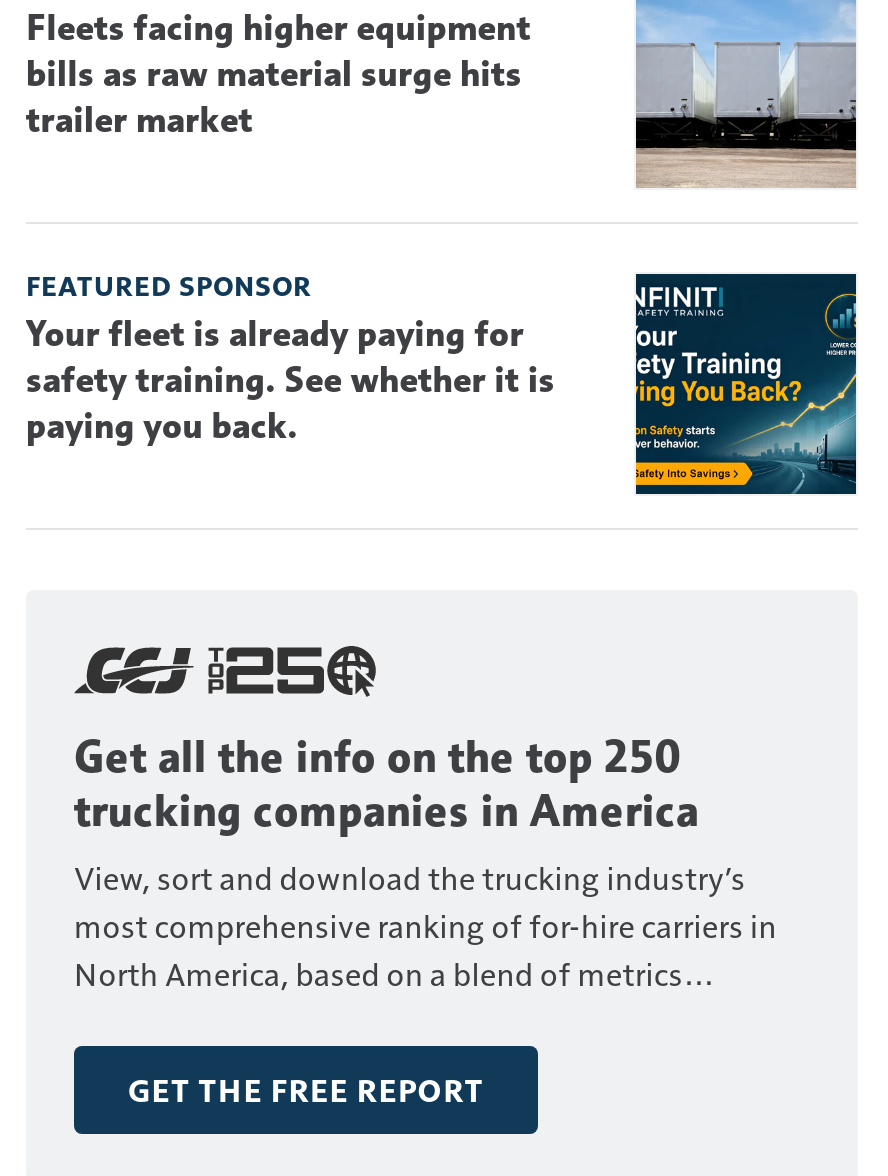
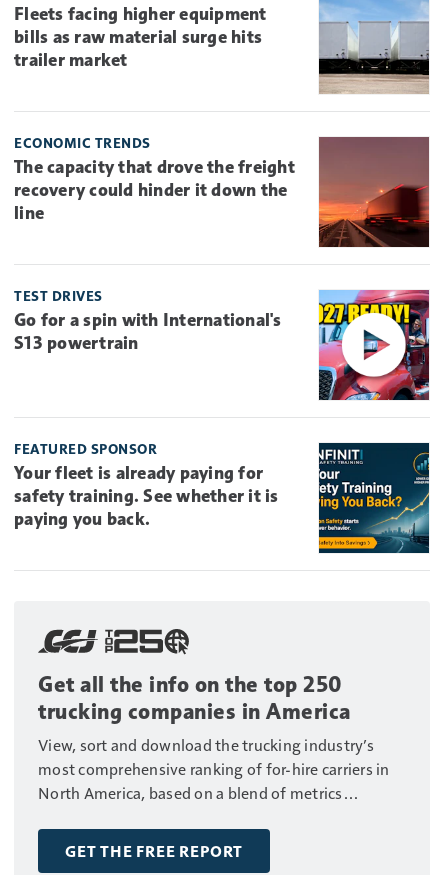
+ [image]
+ ECONOMIC TRENDS
+ The capacity that drove the freight
+ recovery could hinder it down the
+ line

+ [image]
+ TEST DRIVES
+ Go for a spin with International's
+ S13 powertrain
